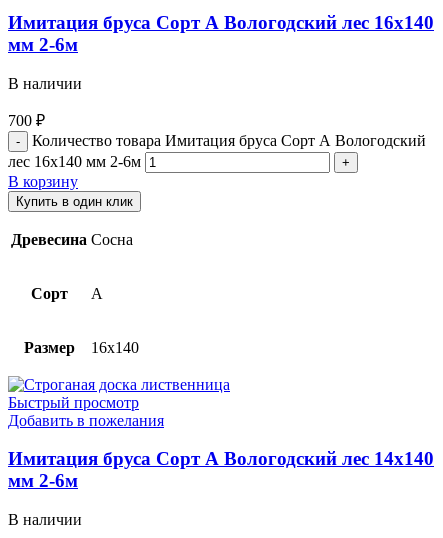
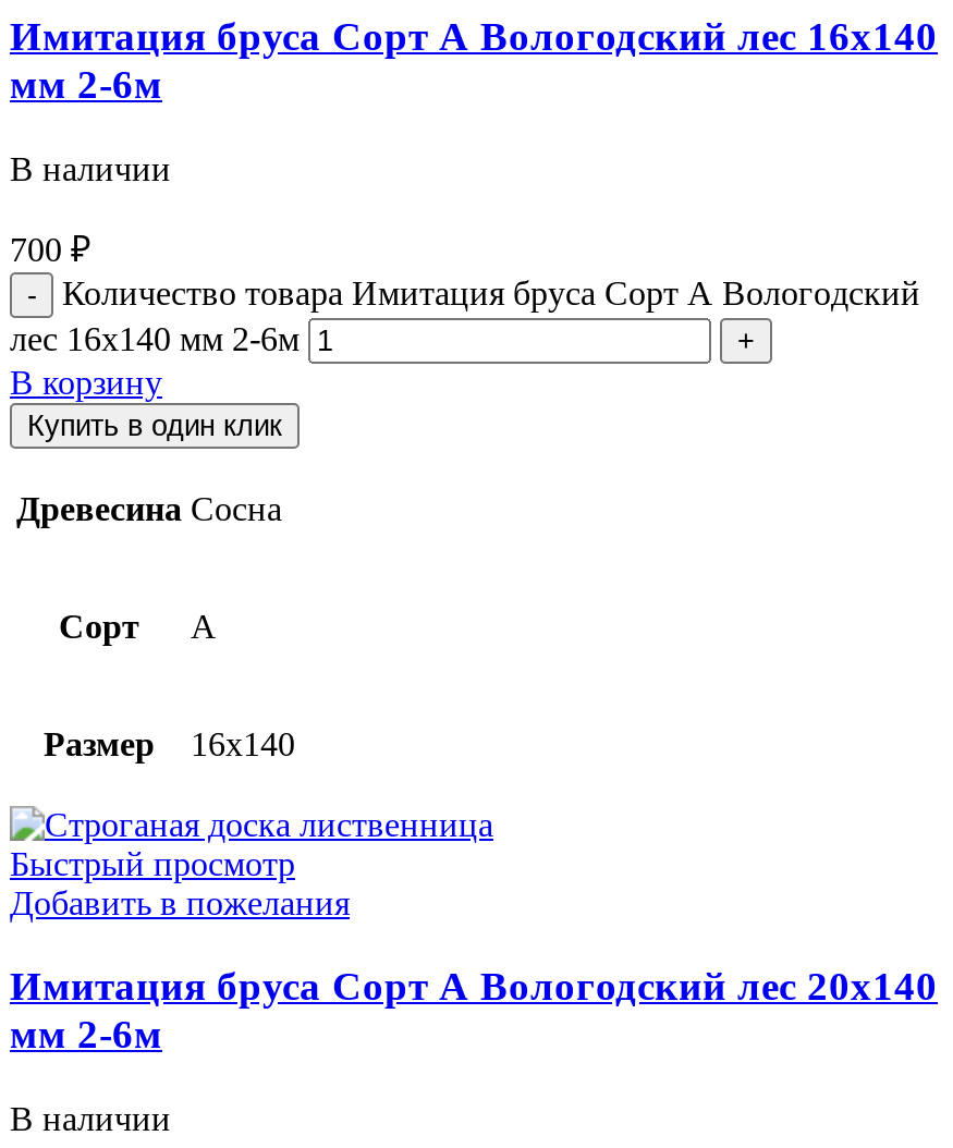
- Имитация бруса Cорт А Вологодский лес 14х140
+ Имитация бруса Cорт А Вологодский лес 20х140
